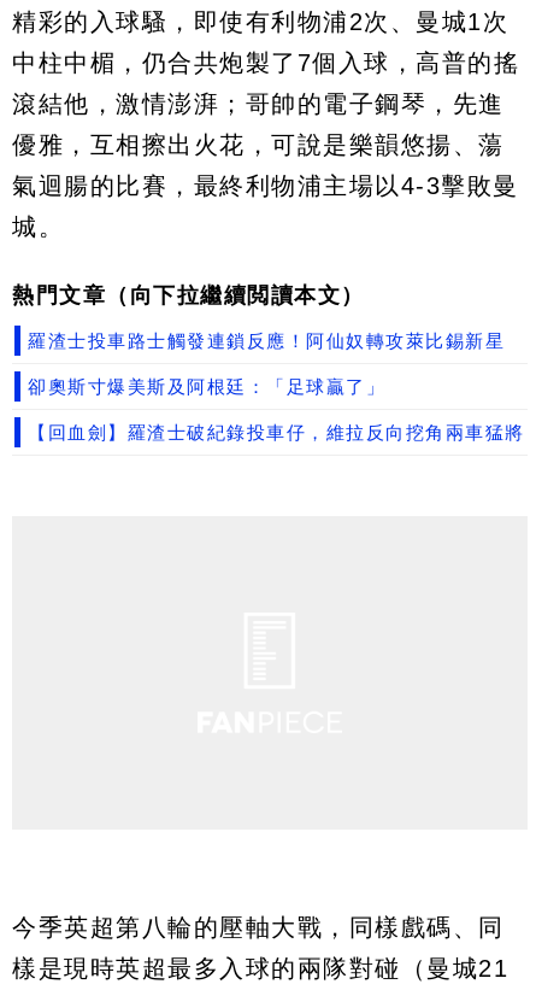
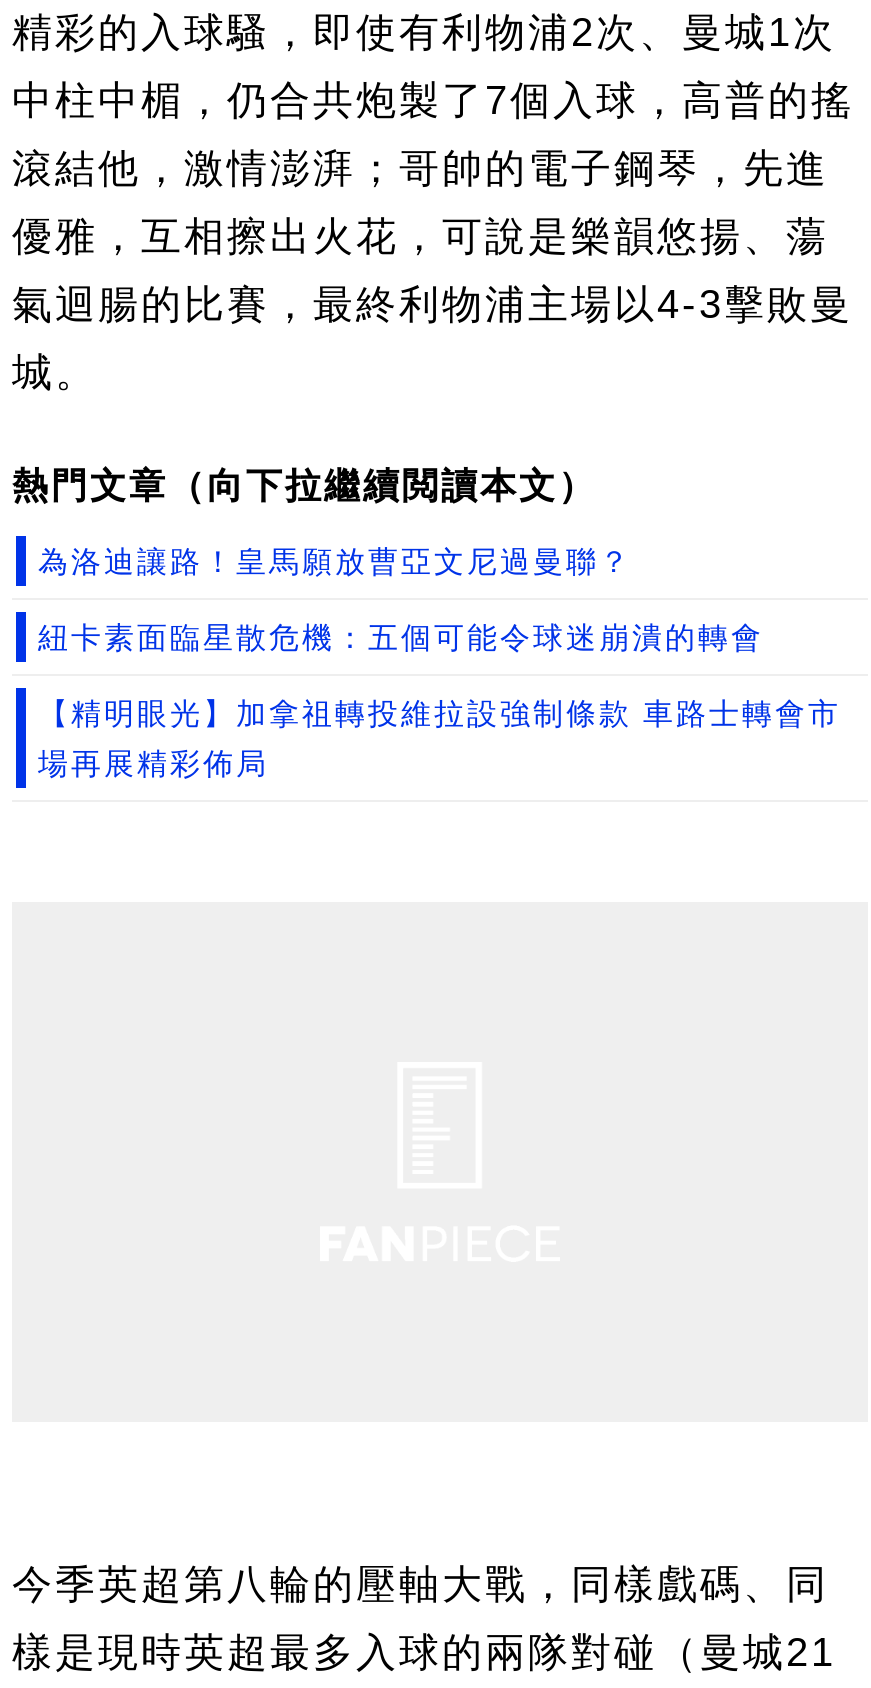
- 羅渣士投車路士觸發連鎖反應！阿仙奴轉攻萊比錫新星
- 卻奧斯寸爆美斯及阿根廷：「足球贏了」
- 【回血劍】羅渣士破紀錄投車仔，維拉反向挖角兩車猛將
+ 為洛迪讓路！皇馬願放曹亞文尼過曼聯？
+ 紐卡素面臨星散危機：五個可能令球迷崩潰的轉會
+ 【精明眼光】加拿祖轉投維拉設強制條款 車路士轉會市
+ 場再展精彩佈局
